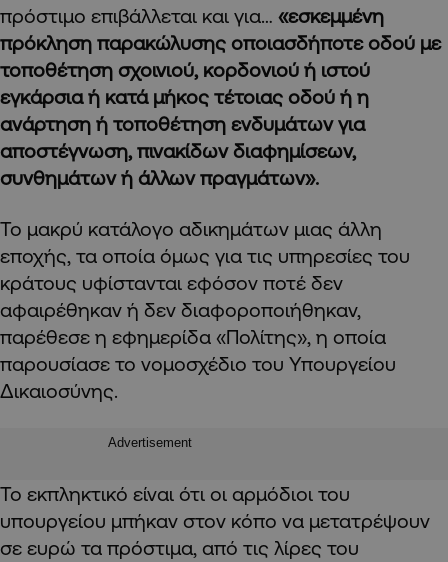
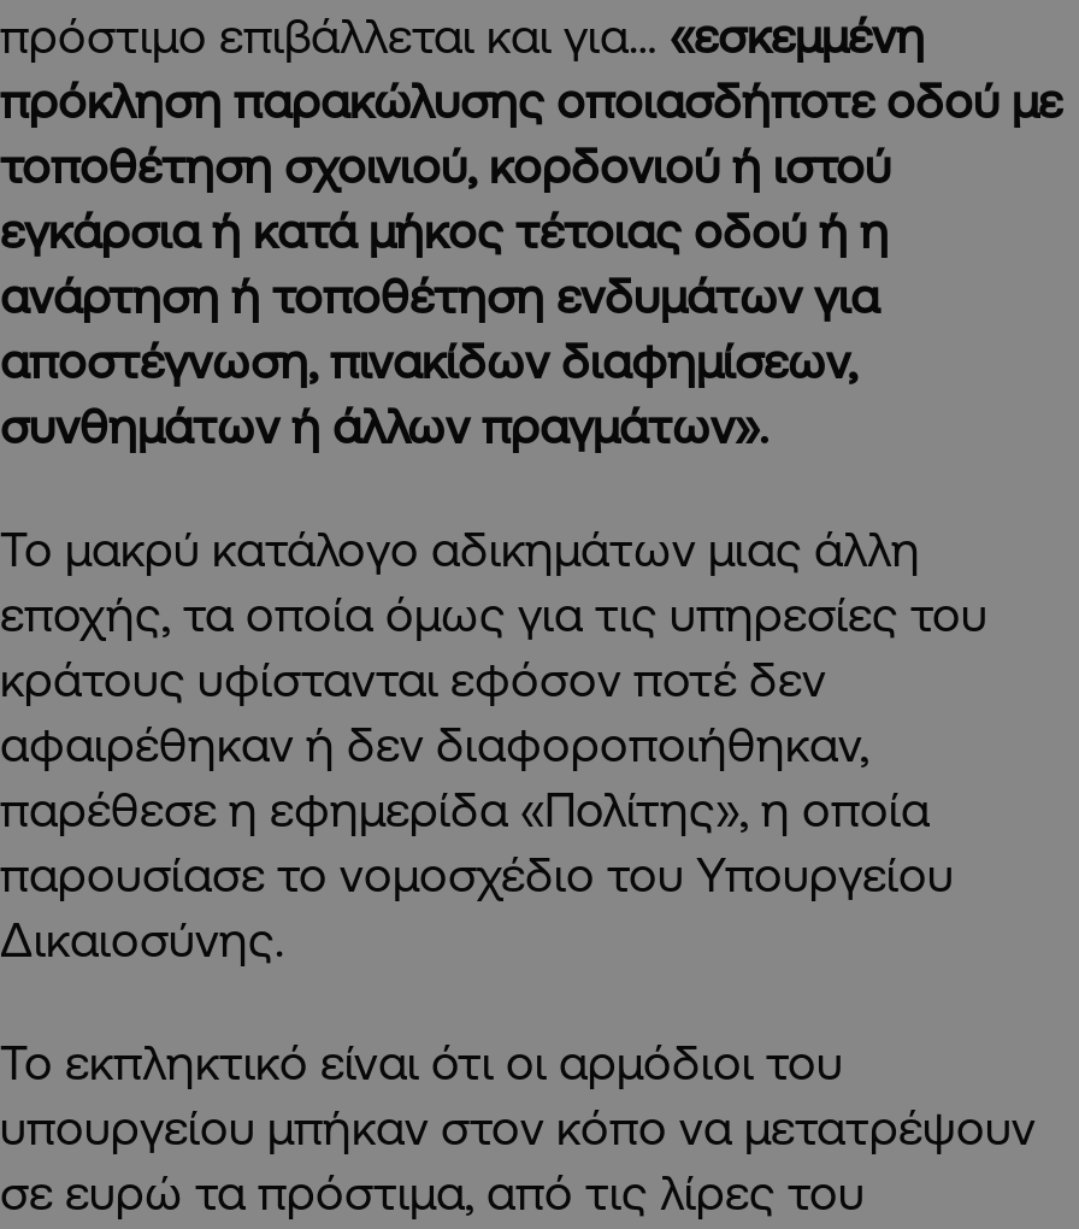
- Advertisement
